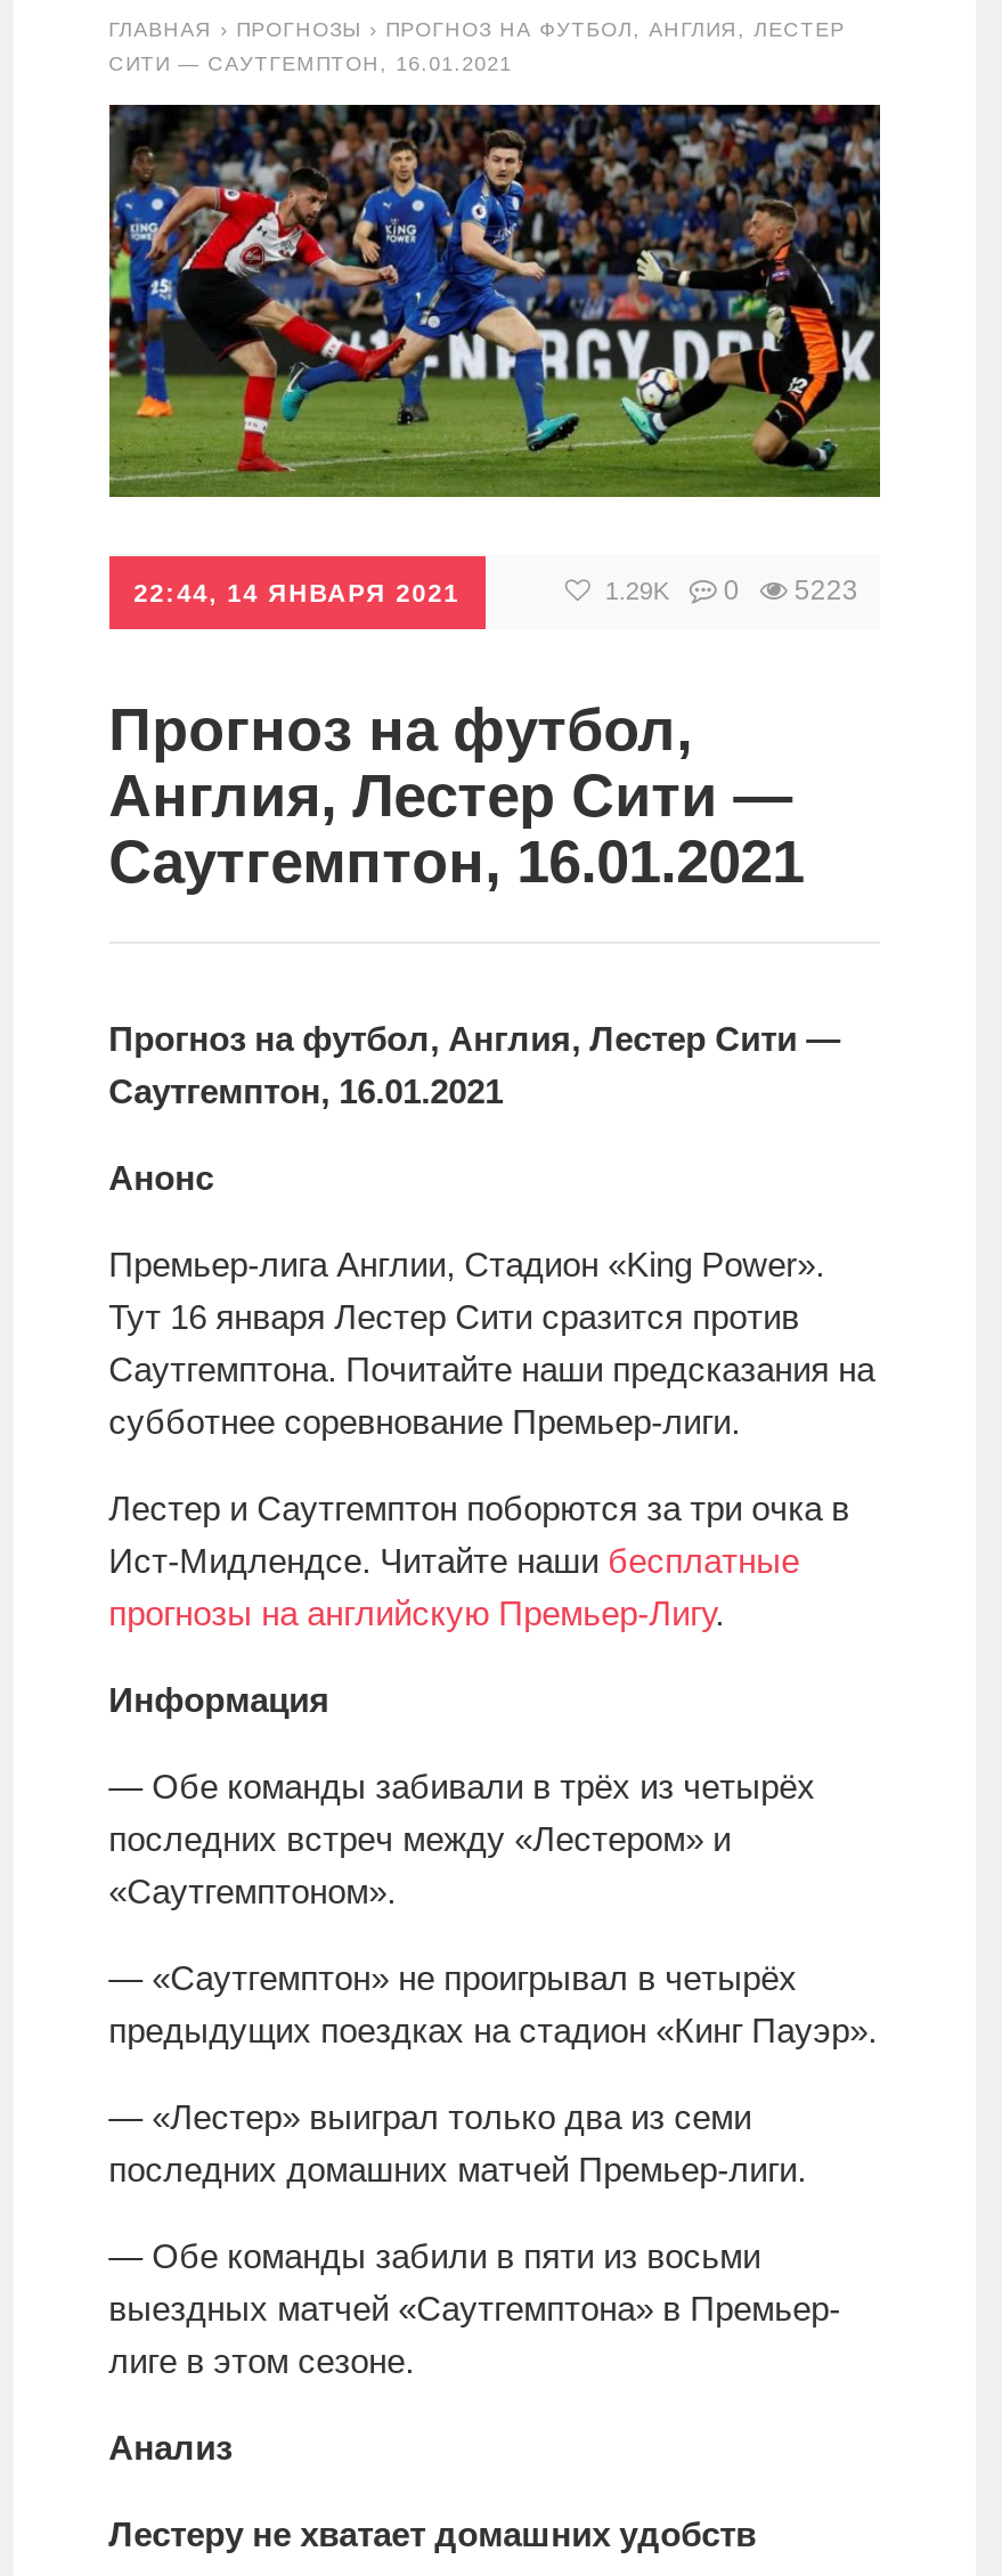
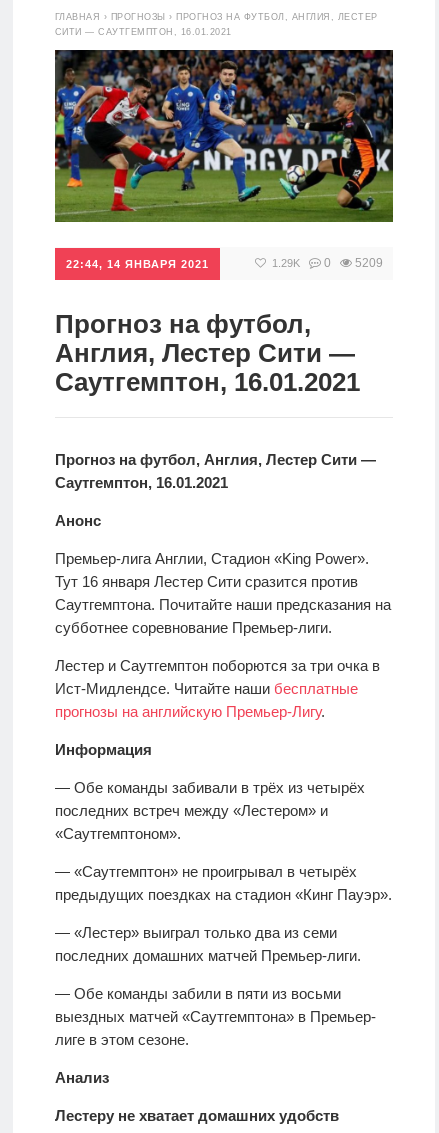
- 1.29K 0 5223
+ 1.29K 0 5209
